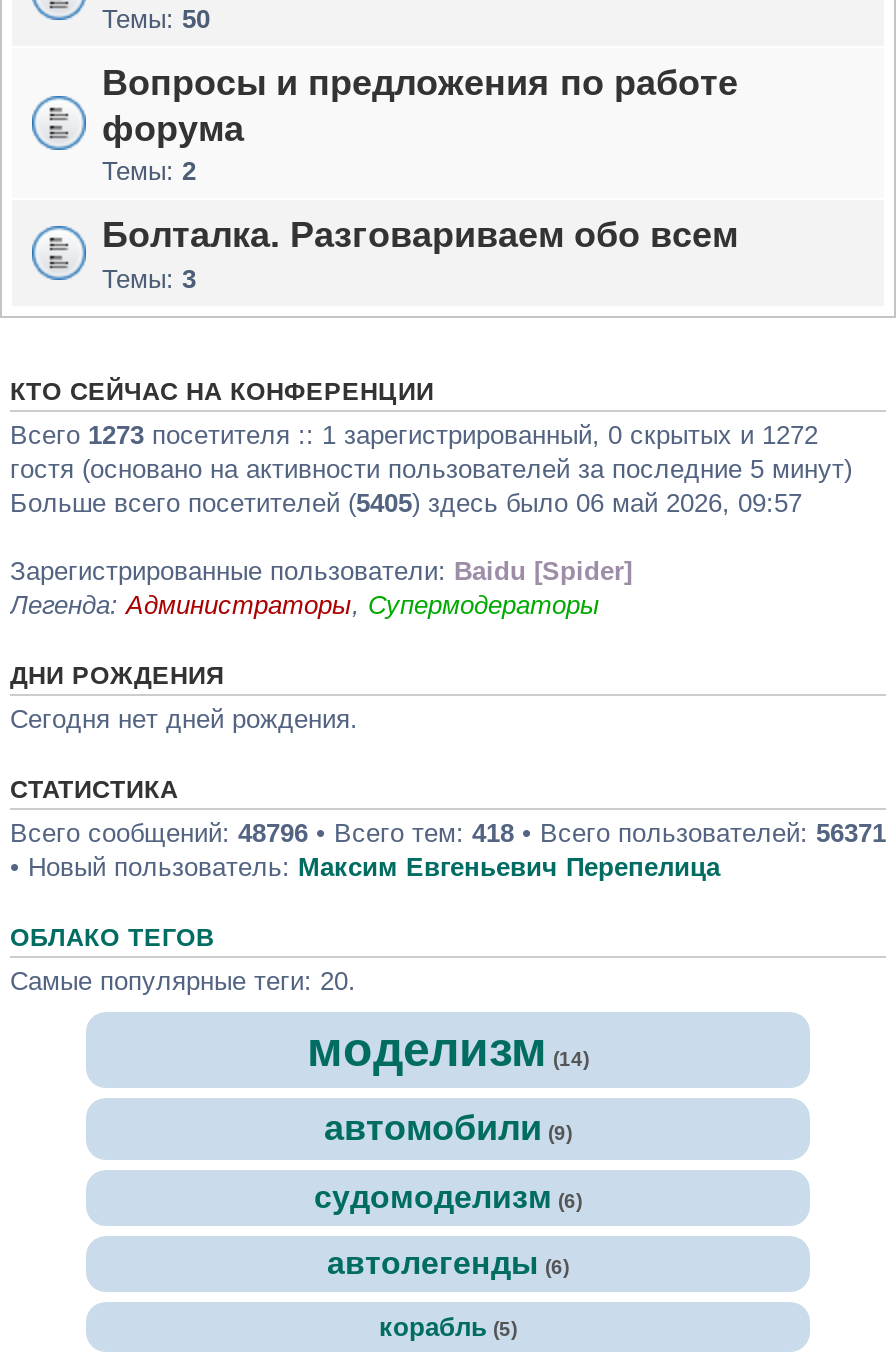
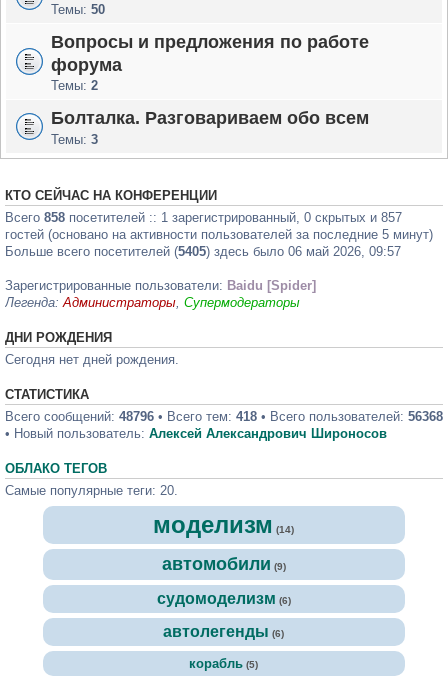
- Всего 1273 посетителя :: 1 зарегистрированный, 0 скрытых и 1272
+ Всего 858 посетителей :: 1 зарегистрированный, 0 скрытых и 857

- гостя (основано на активности пользователей за последние 5 минут)
+ гостей (основано на активности пользователей за последние 5 минут)

- Всего сообщений: 48796 • Всего тем: 418 • Всего пользователей: 56371
+ Всего сообщений: 48796 • Всего тем: 418 • Всего пользователей: 56368

- • Новый пользователь: Максим Евгеньевич Перепелица
+ • Новый пользователь: Алексей Александрович Широносов
